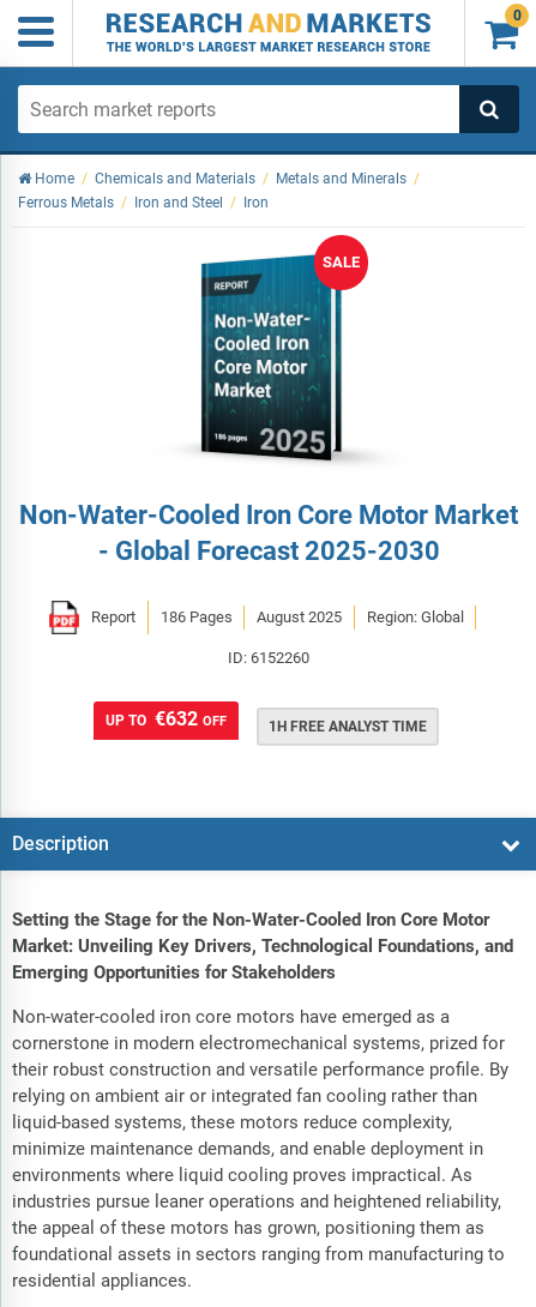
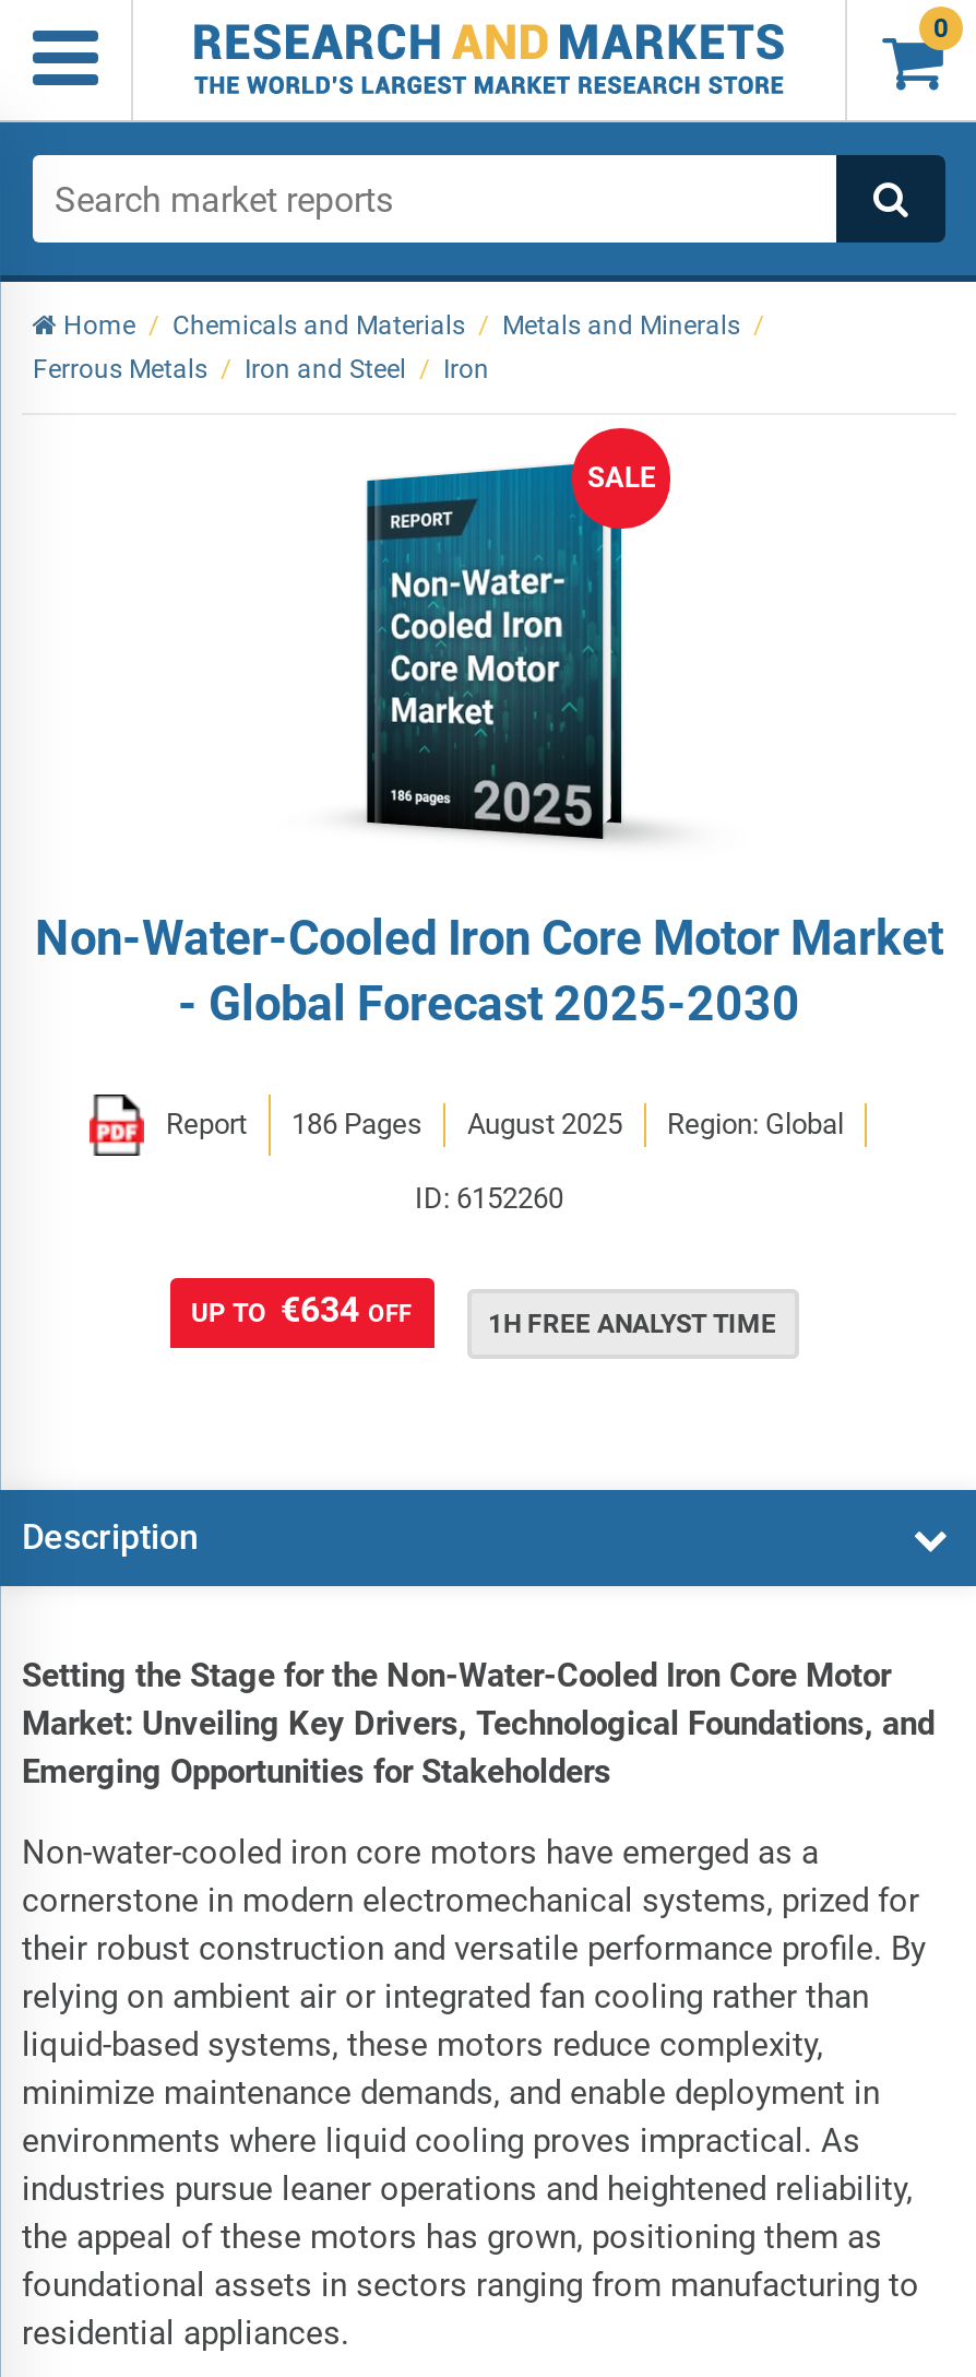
- UP TO €632 OFF
+ UP TO €634 OFF
